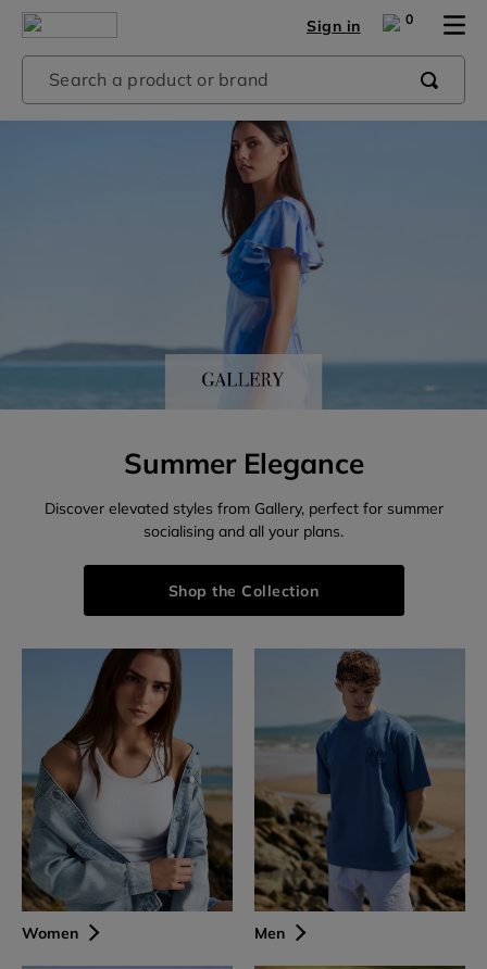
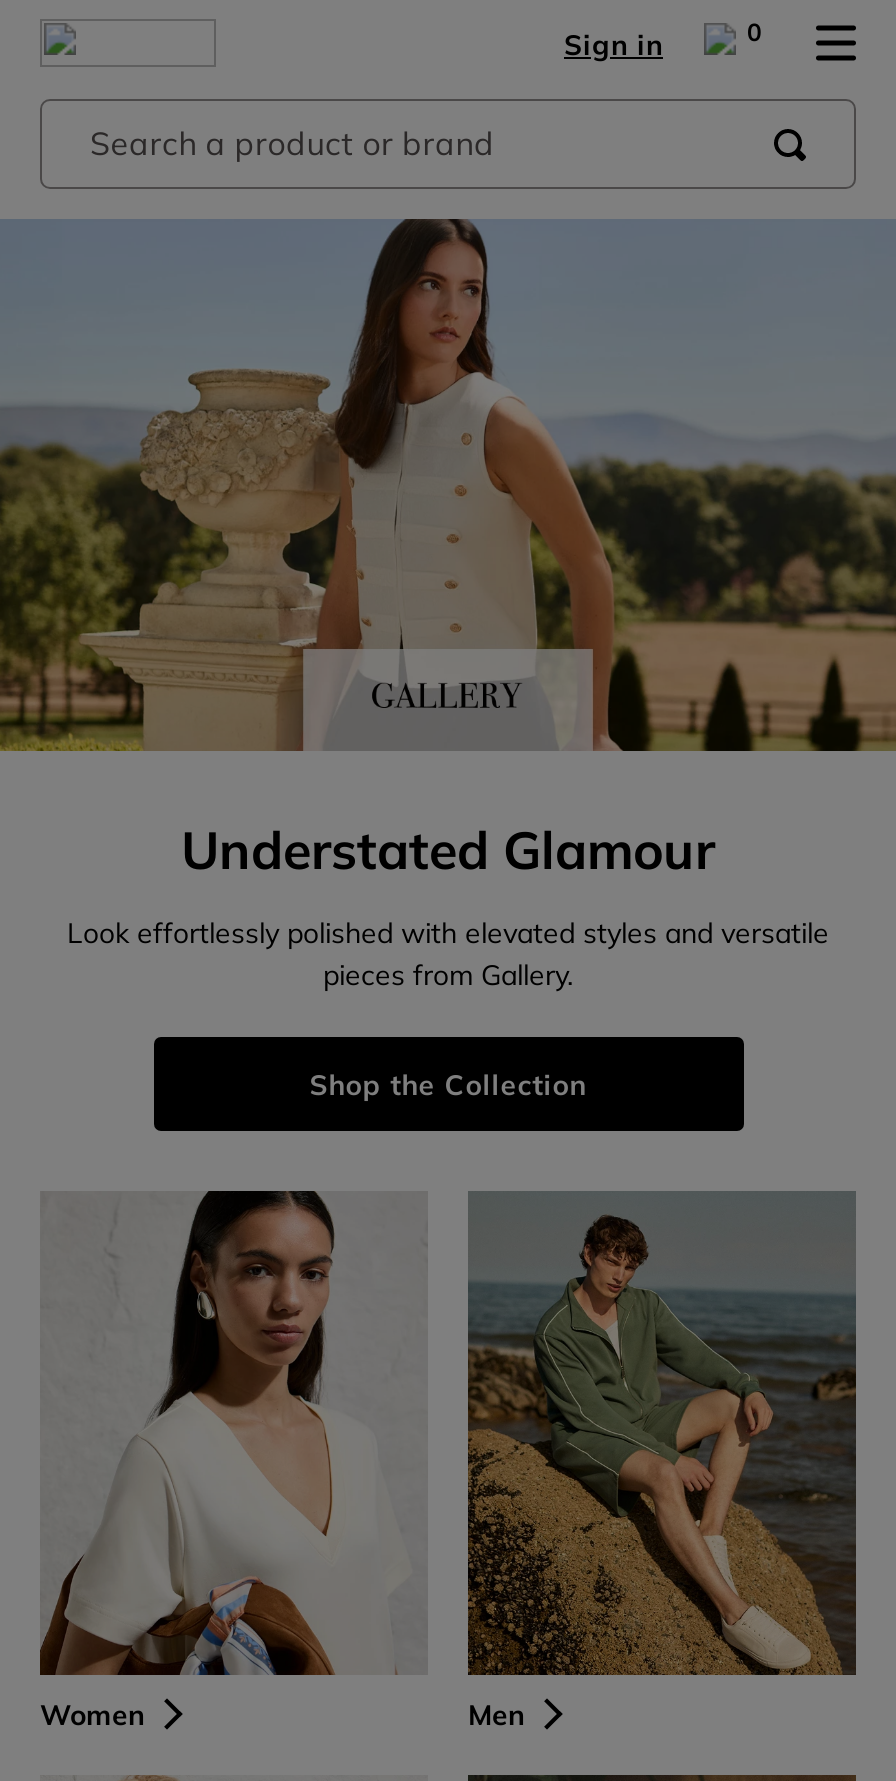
- [image]
- Summer Elegance
+ [image]
+ Understated Glamour

- Discover elevated styles from Gallery, perfect for summer
- socialising and all your plans.
+ Look effortlessly polished with elevated styles and versatile
+ pieces from Gallery.

- [image]
+ [image]

- [image]
+ [image]
